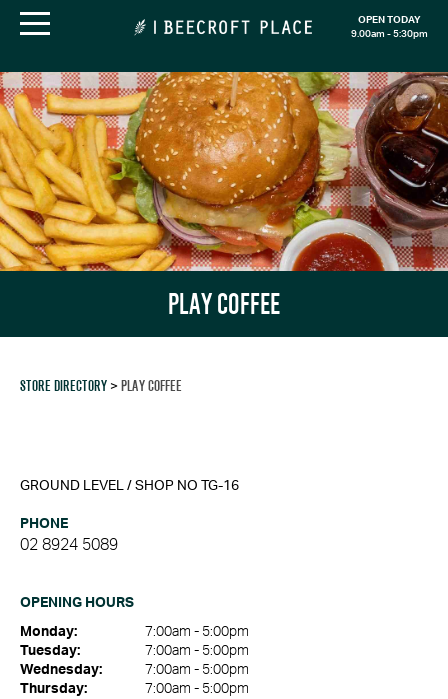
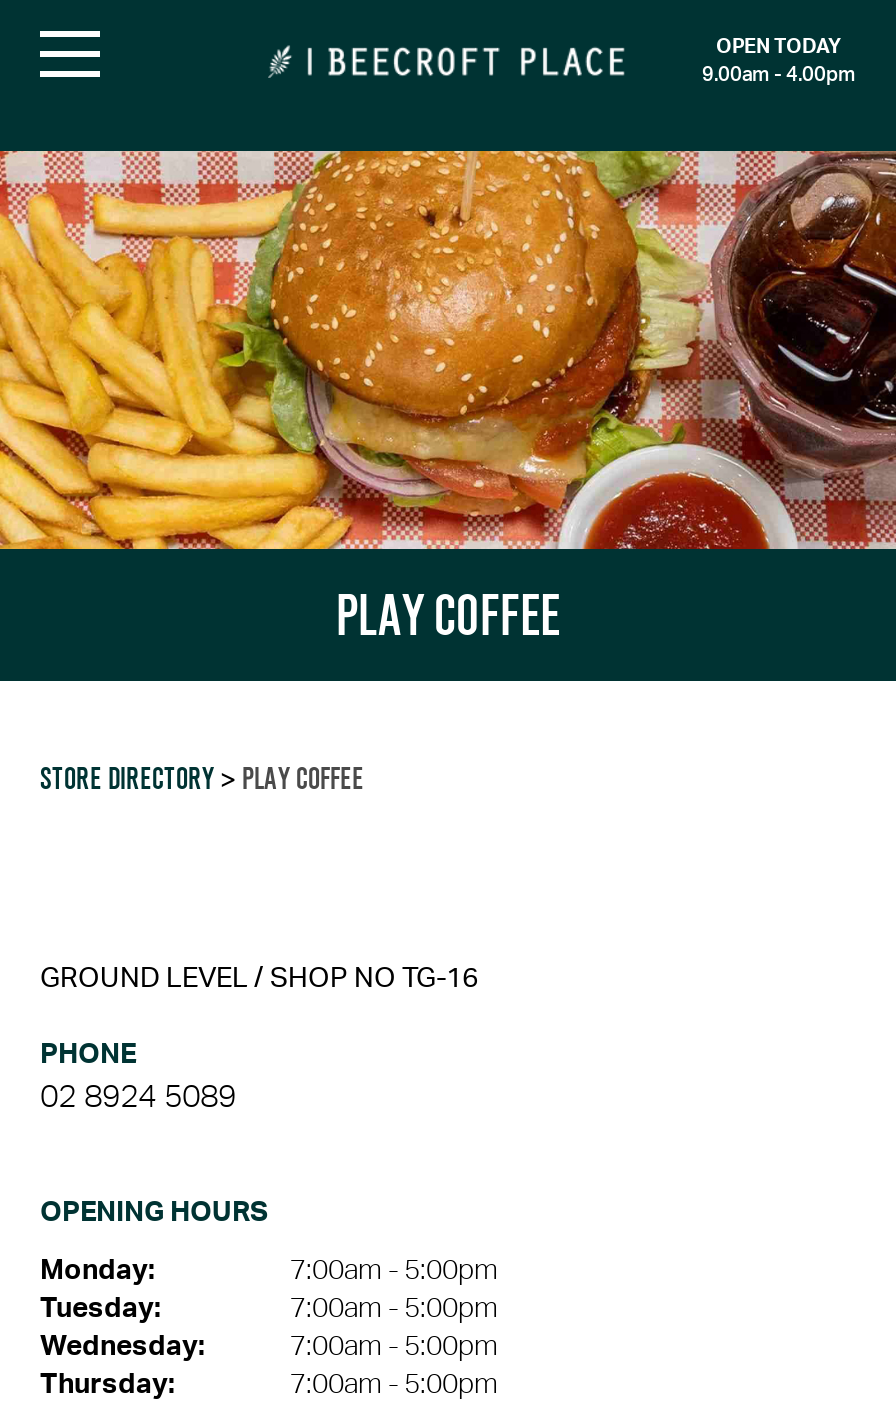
- 9.00am - 5:30pm
+ 9.00am - 4.00pm
